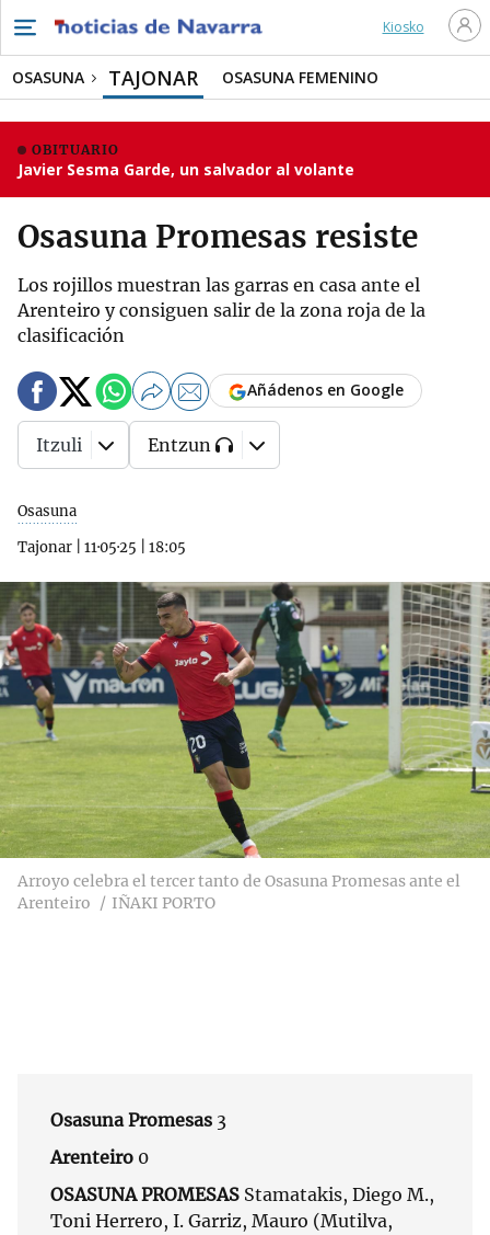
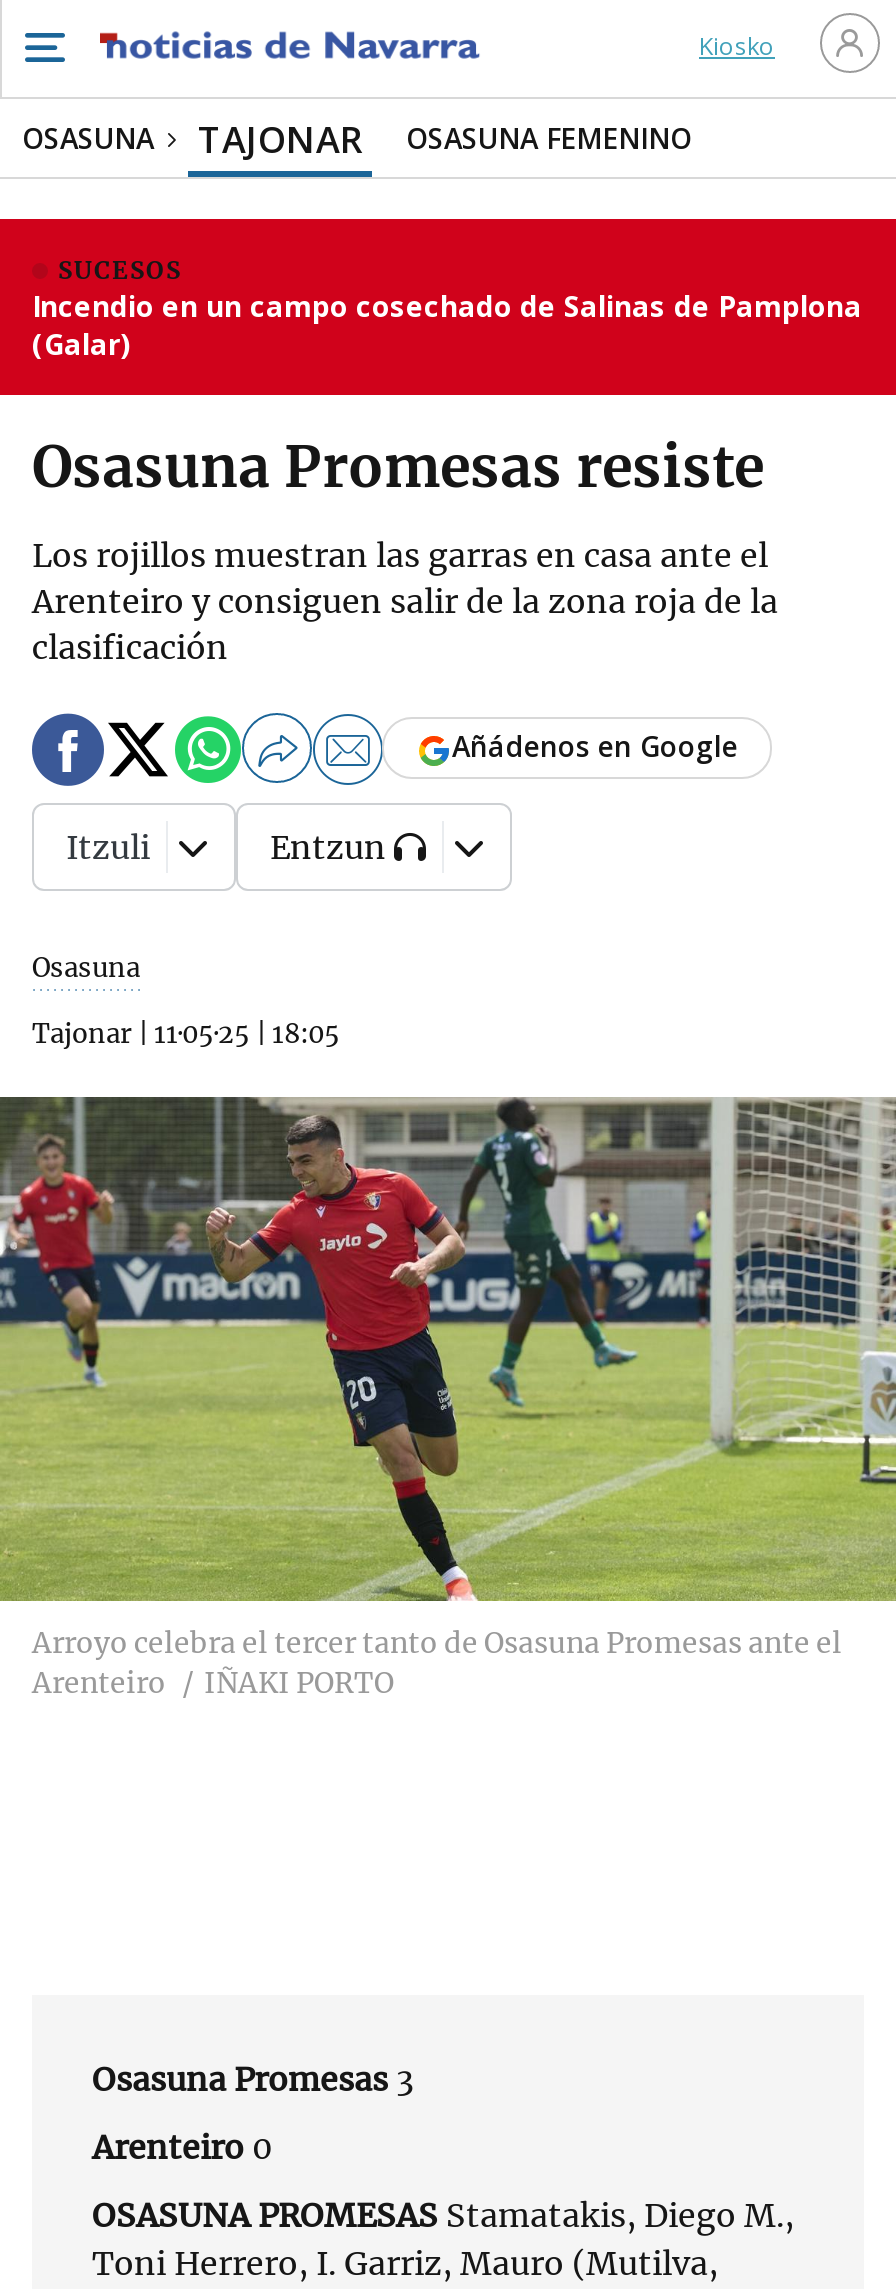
- OBITUARIO
- Javier Sesma Garde, un salvador al volante
+ SUCESOS
+ Incendio en un campo cosechado de Salinas de Pamplona
+ (Galar)
